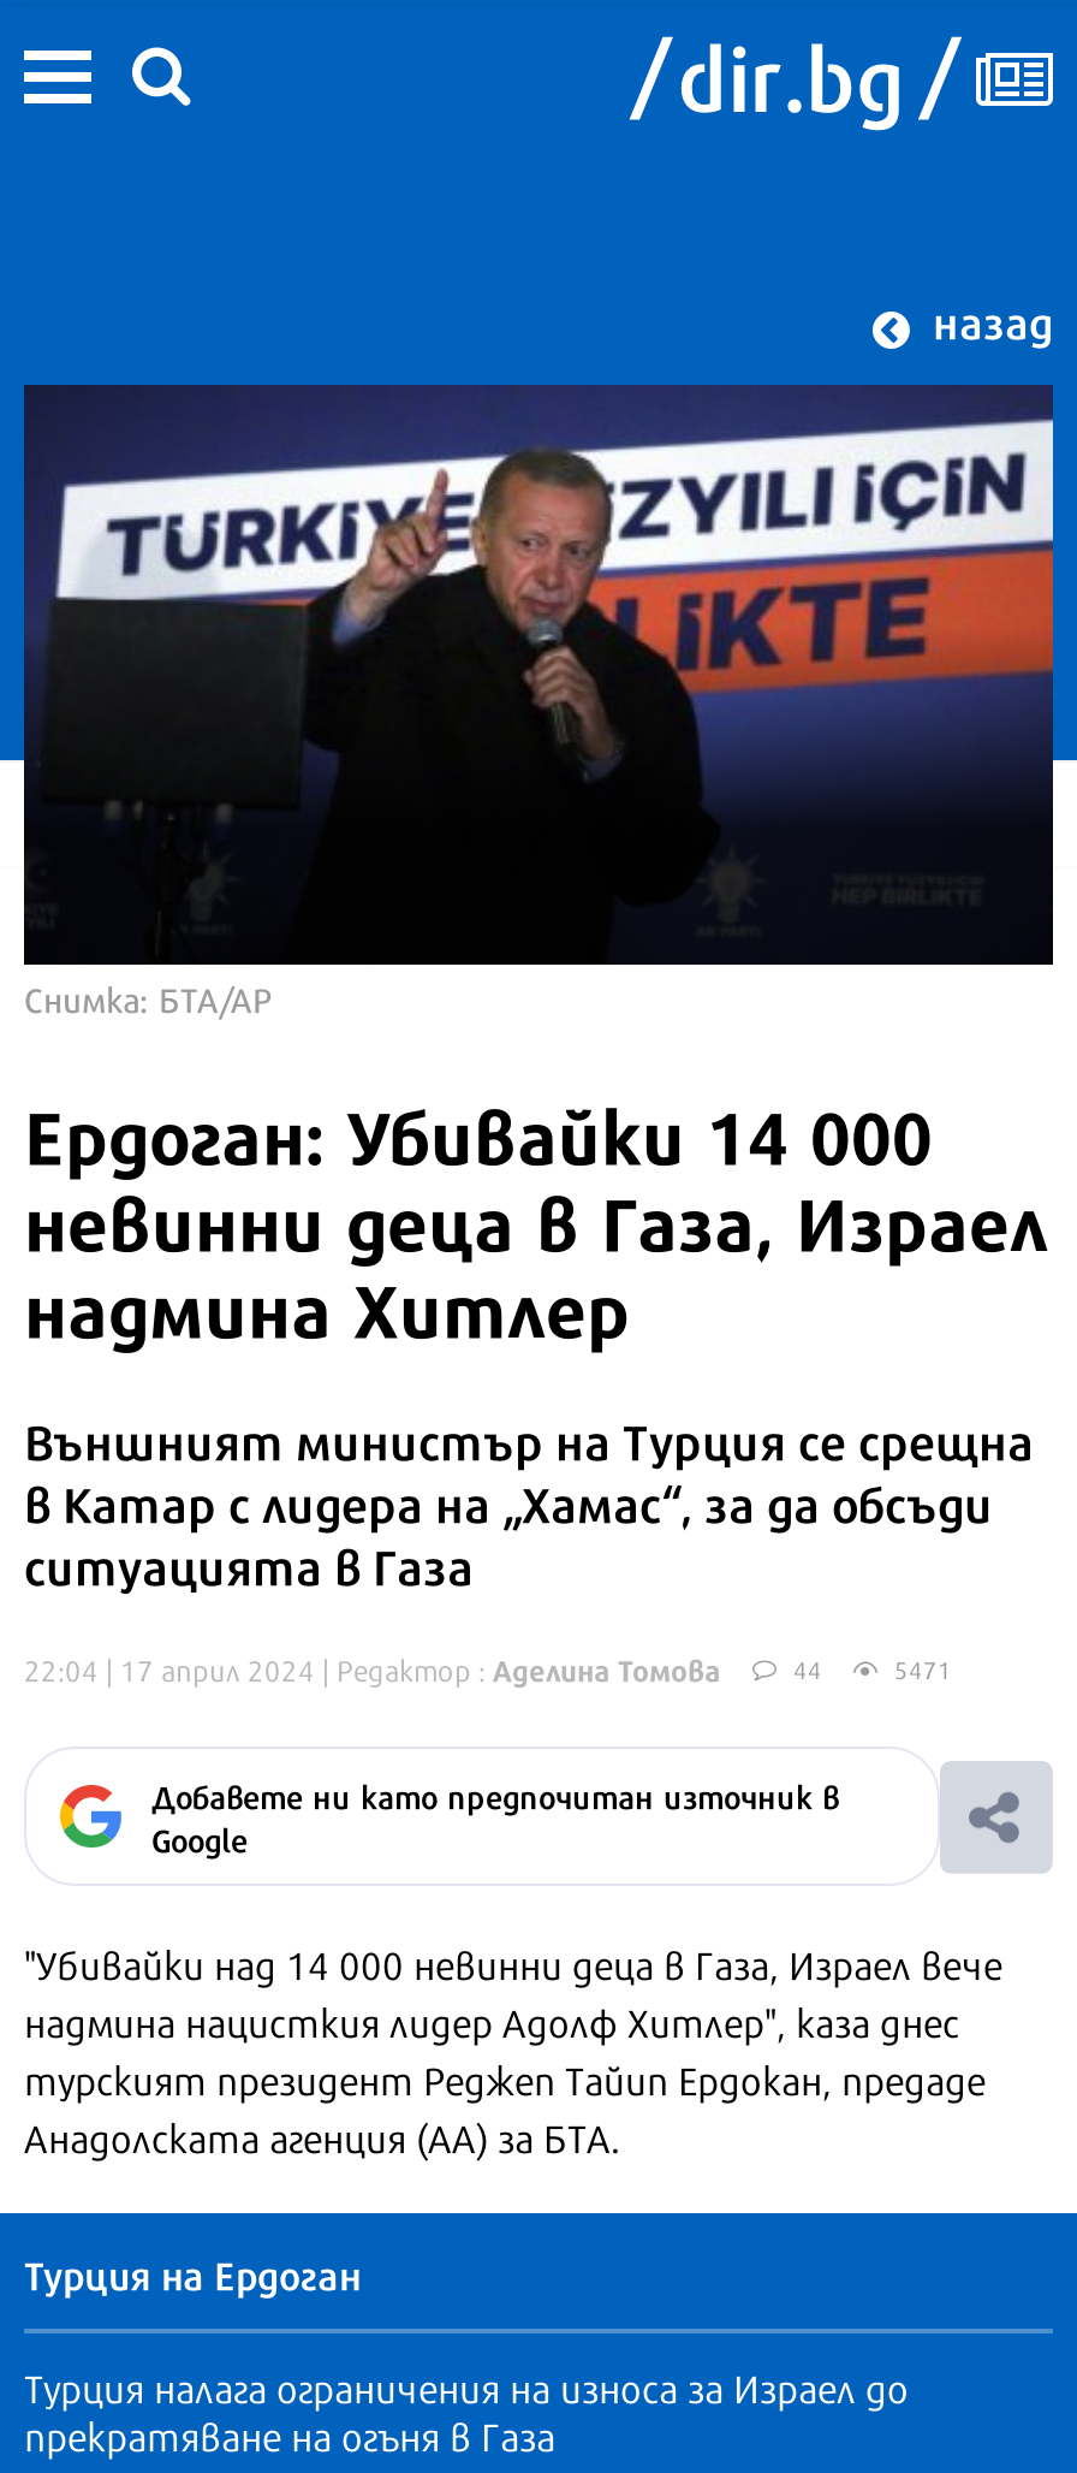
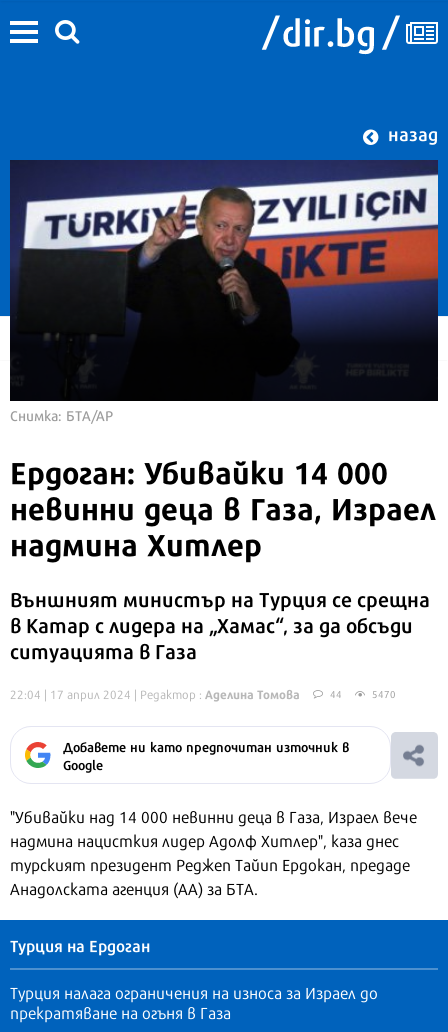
- 5471
+ 5470
